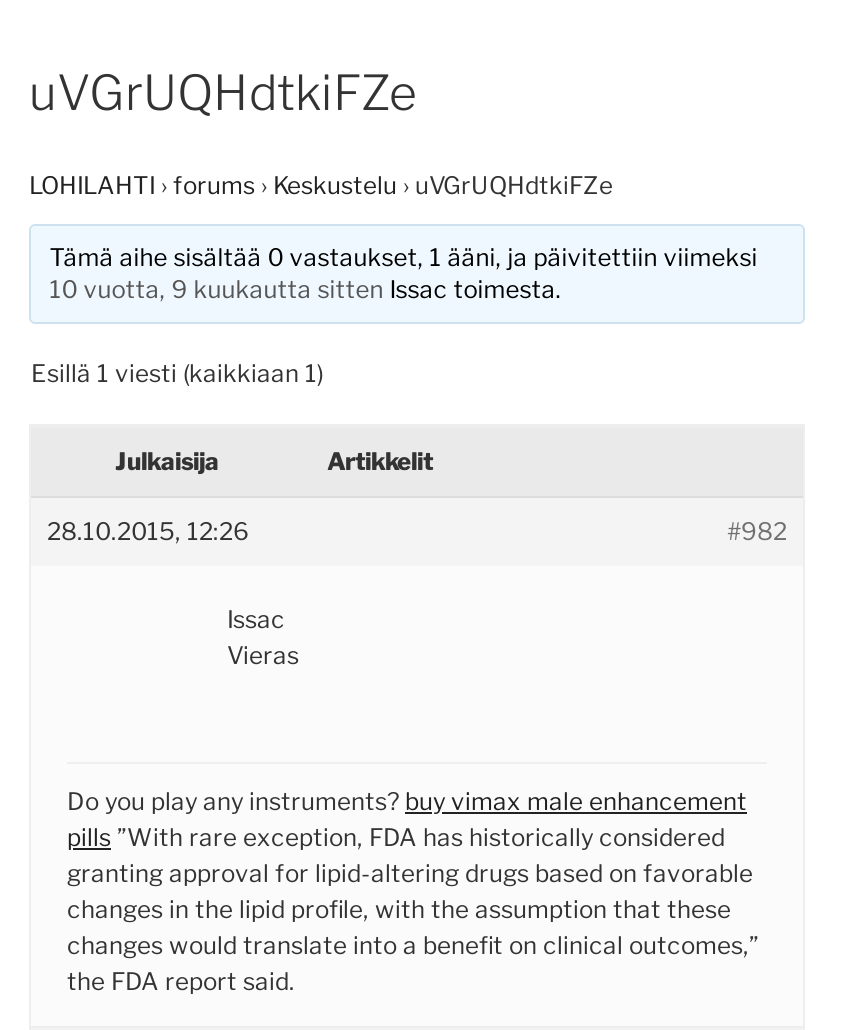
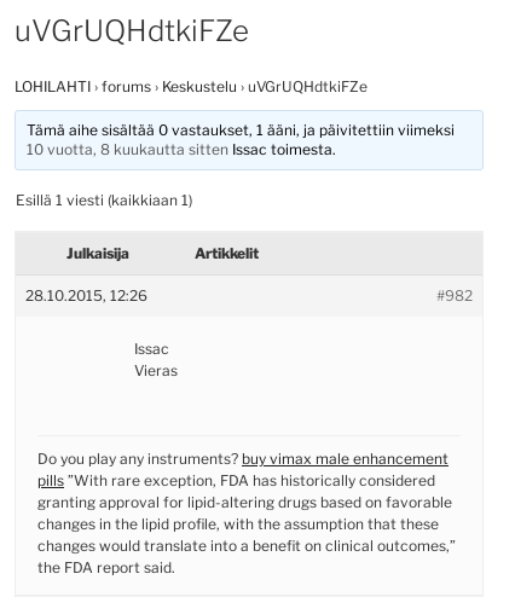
- 10 vuotta, 9 kuukautta sitten Issac toimesta.
+ 10 vuotta, 8 kuukautta sitten Issac toimesta.
